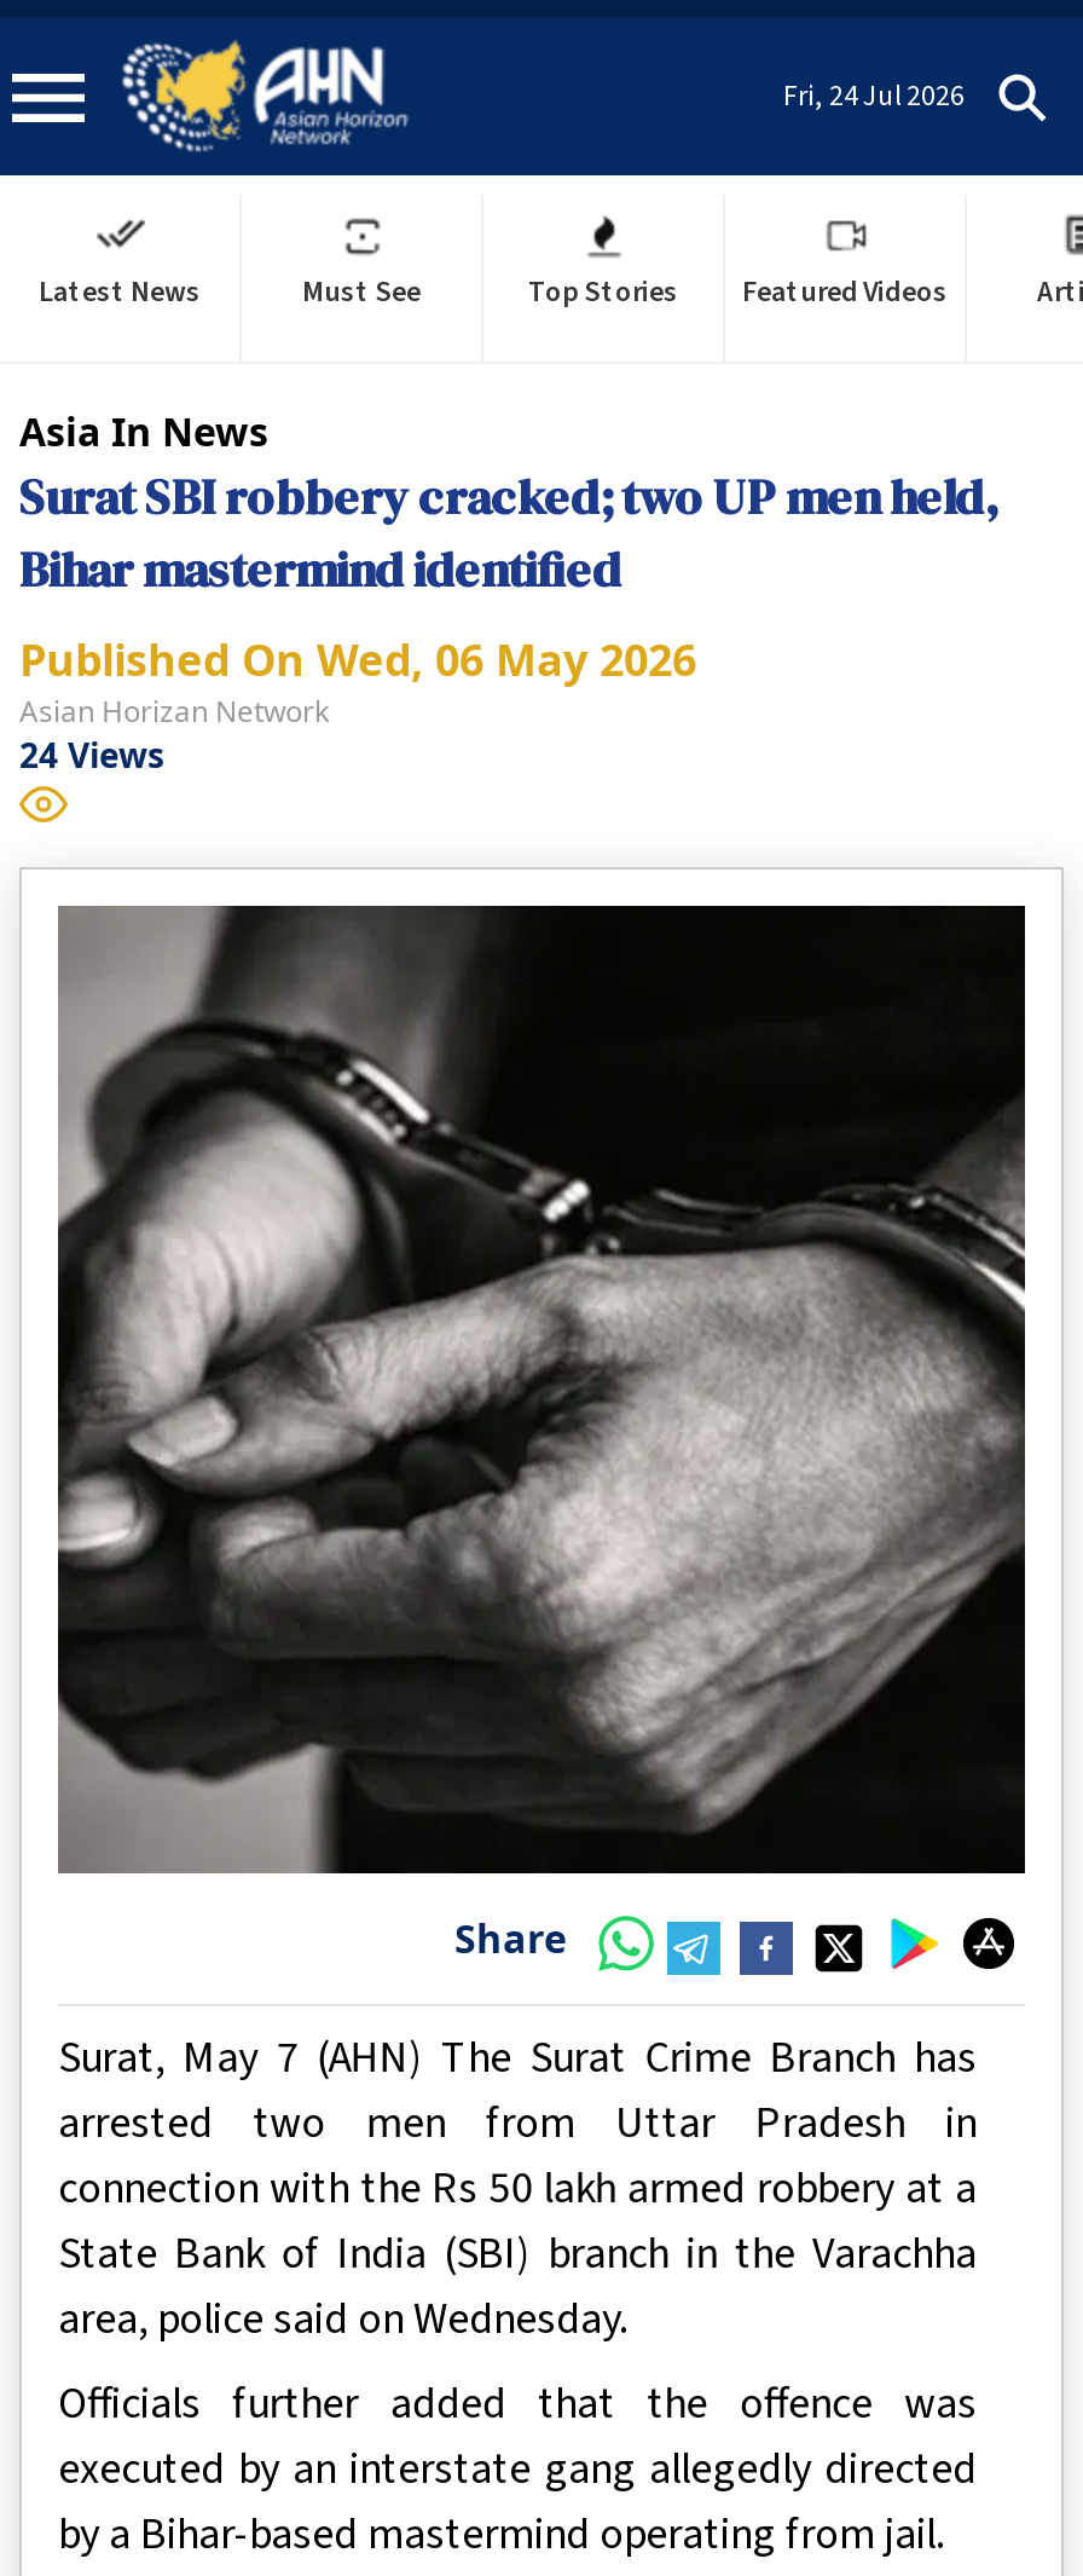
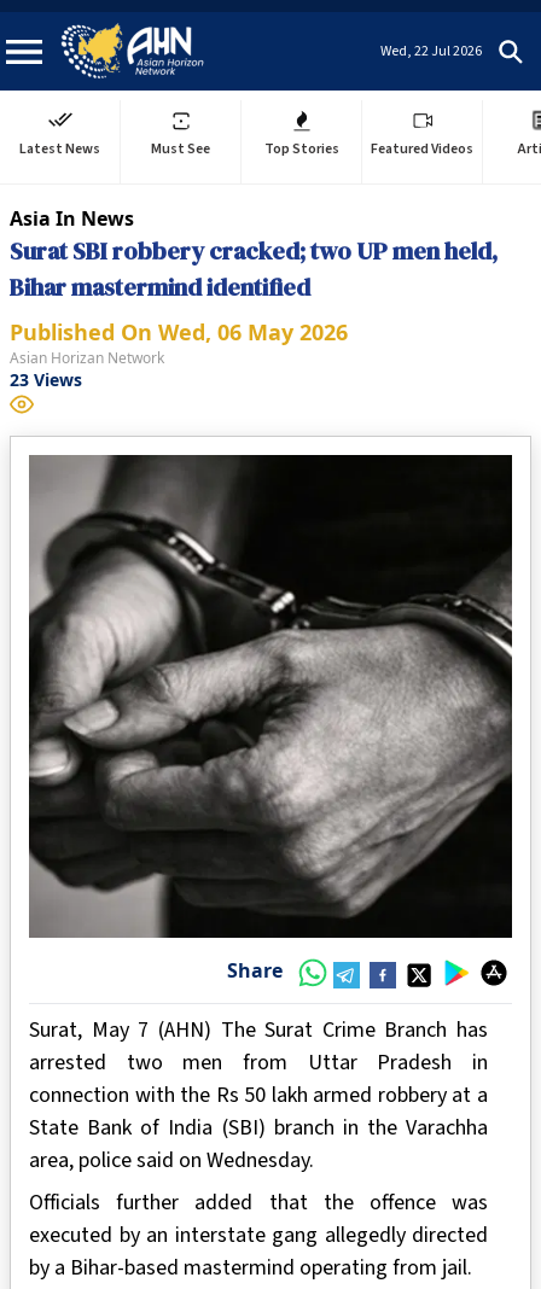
- Fri, 24 Jul 2026
+ Wed, 22 Jul 2026

- 24 Views
+ 23 Views
